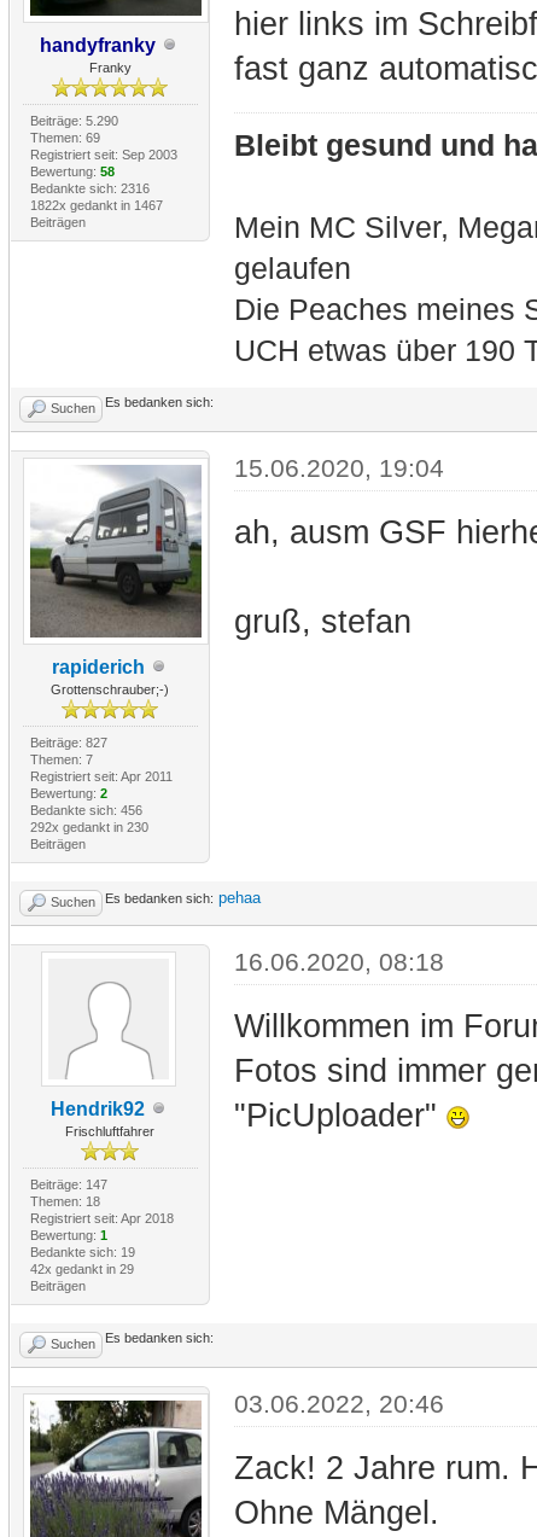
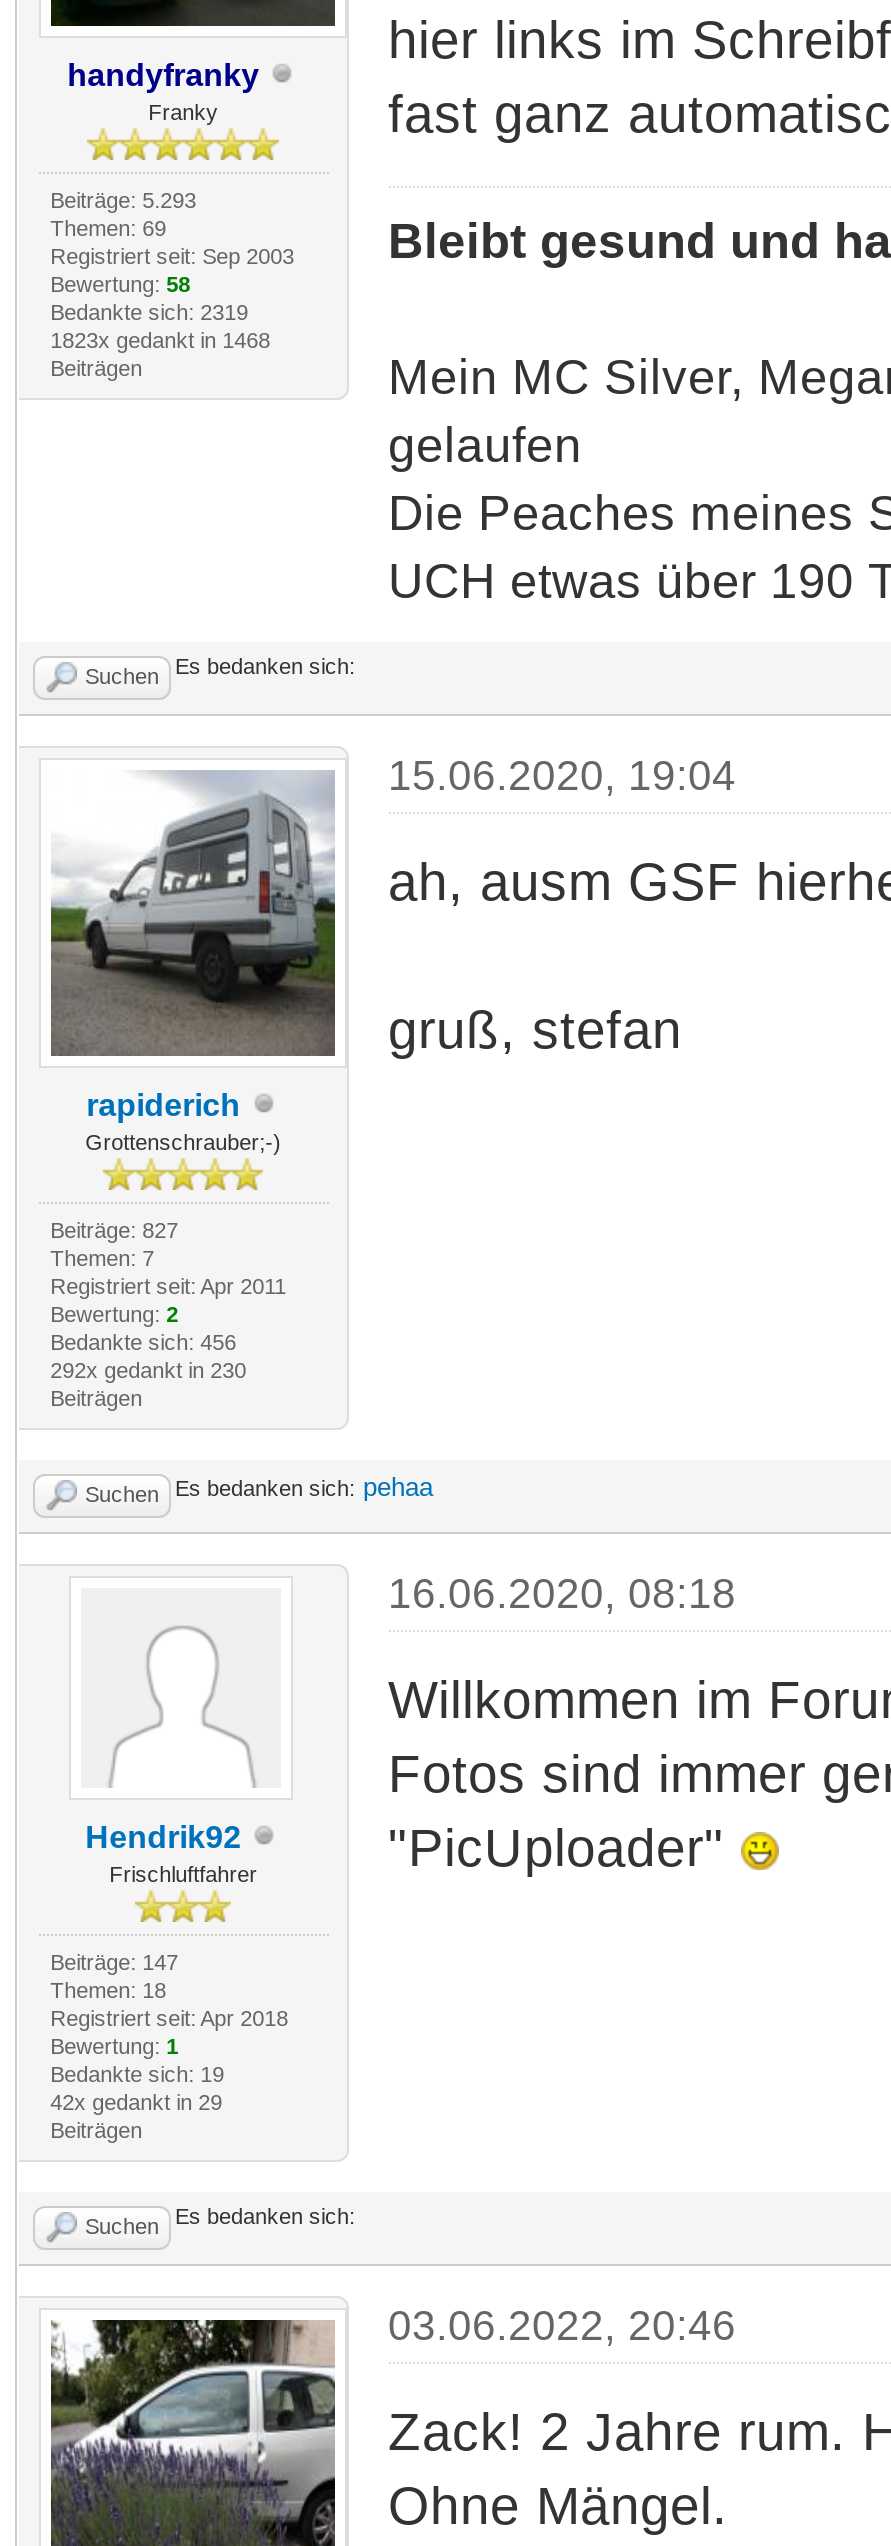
- Beiträge: 5.290
+ Beiträge: 5.293

- Bedankte sich: 2316
+ Bedankte sich: 2319

- 1822x gedankt in 1467
+ 1823x gedankt in 1468
